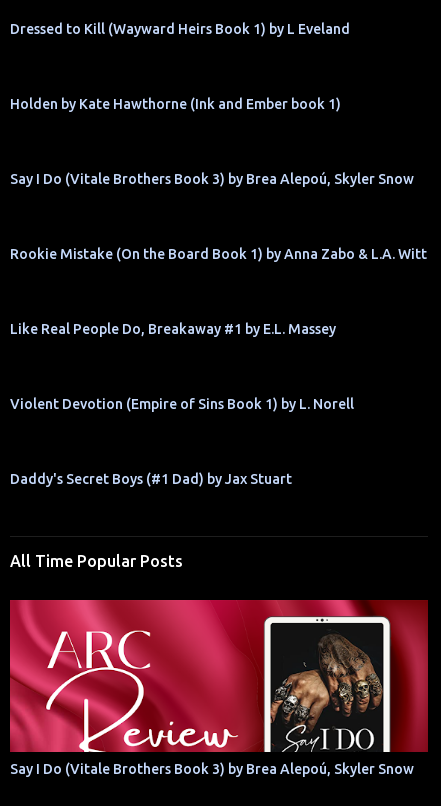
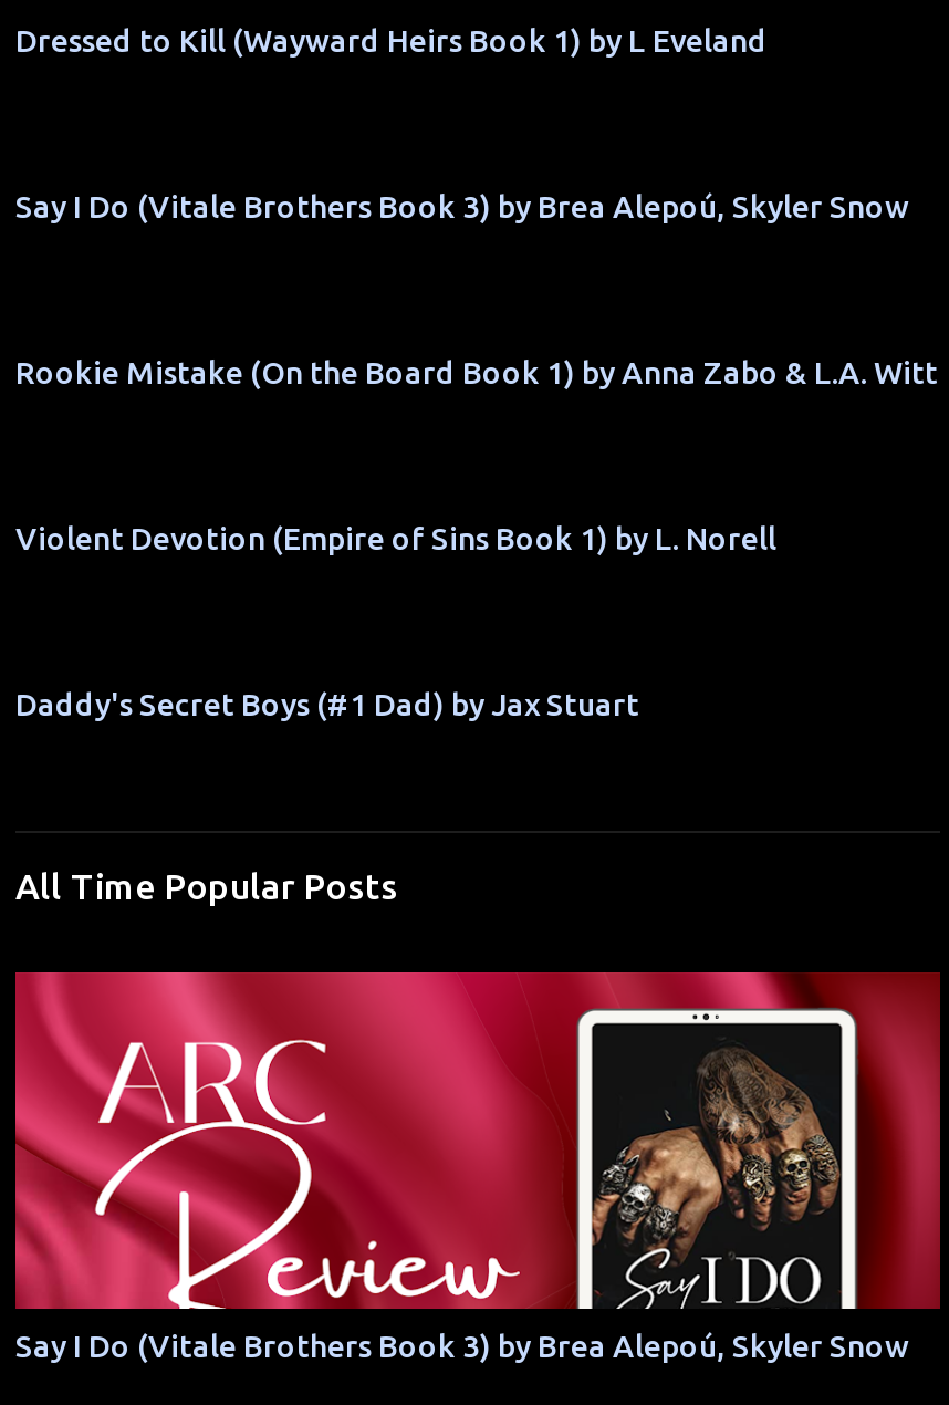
- Holden by Kate Hawthorne (Ink and Ember book 1)

- Like Real People Do, Breakaway #1 by E.L. Massey
